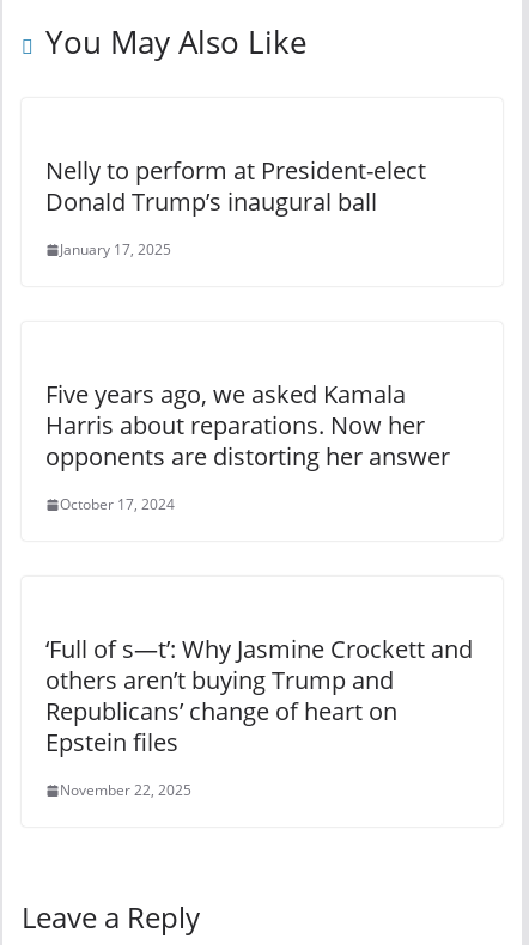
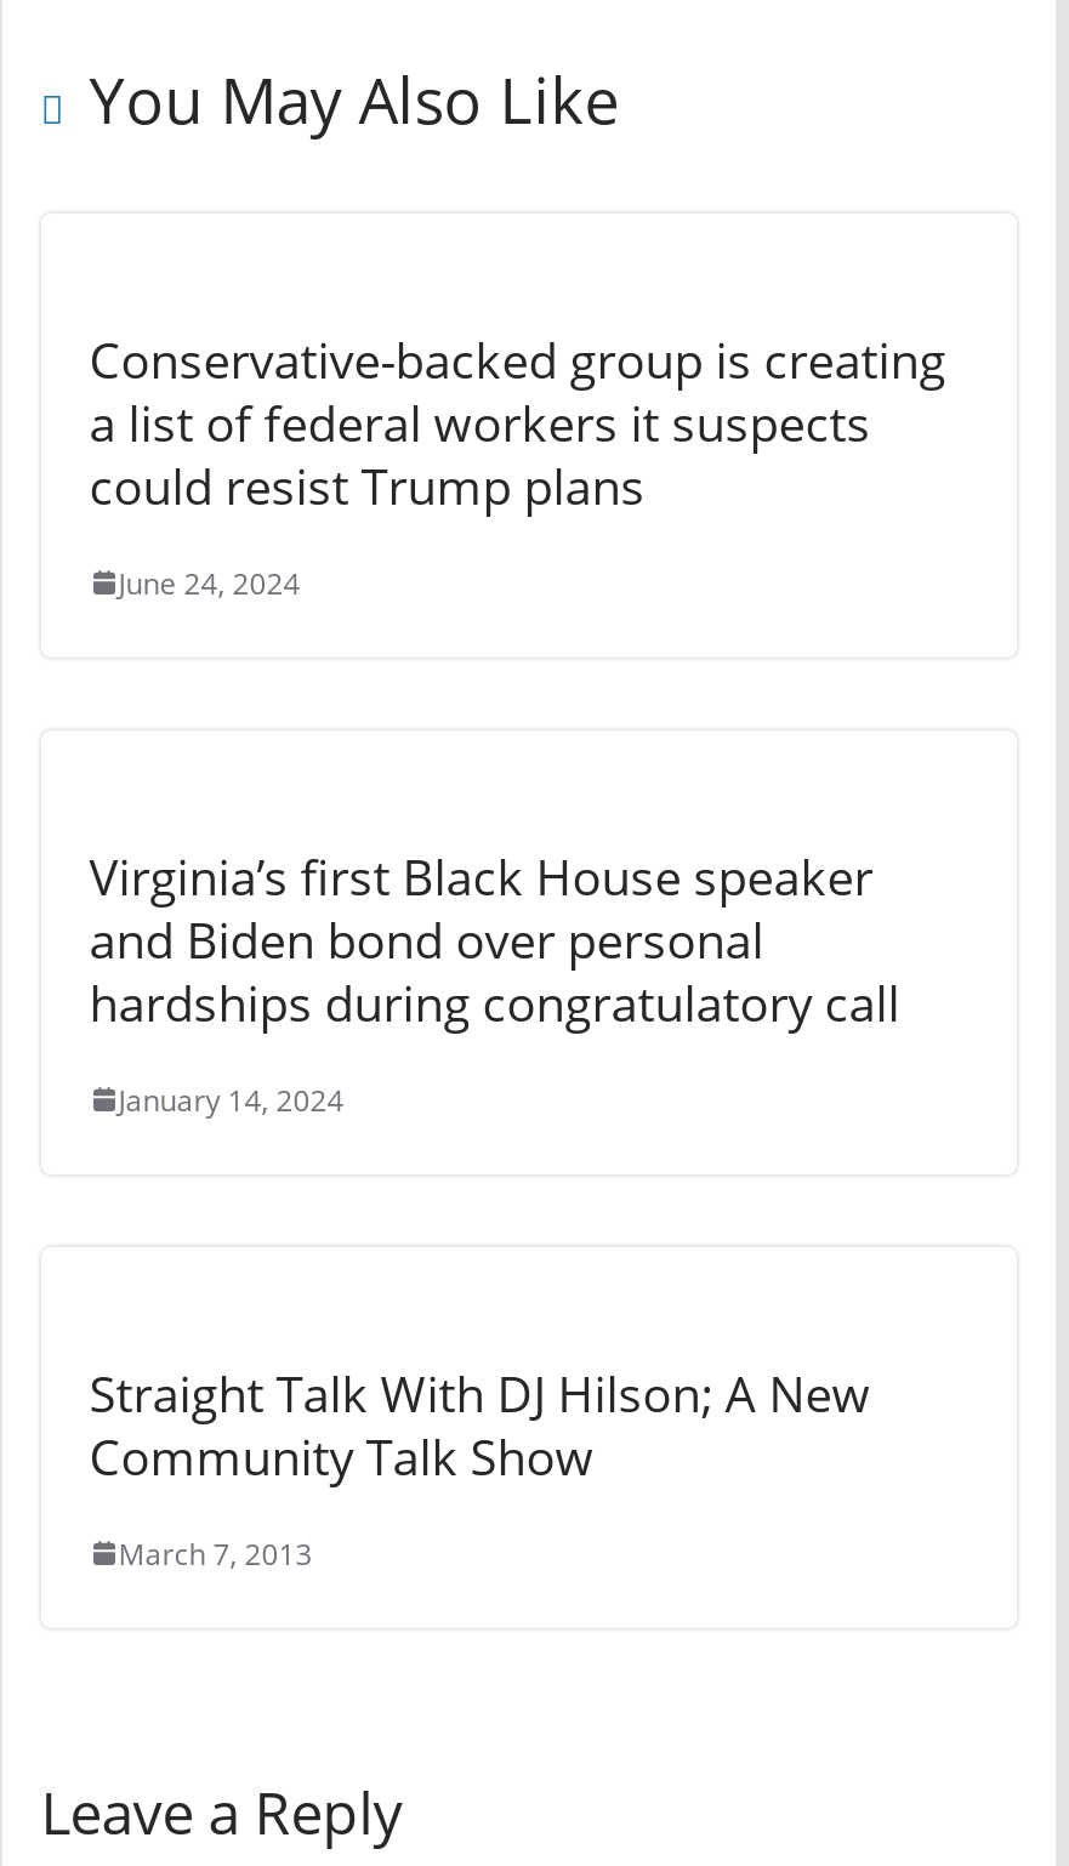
- Nelly to perform at President-elect
- Donald Trump’s inaugural ball
+ Conservative-backed group is creating
+ a list of federal workers it suspects
+ could resist Trump plans

- January 17, 2025
+ June 24, 2024

- Five years ago, we asked Kamala
- Harris about reparations. Now her
- opponents are distorting her answer
+ Virginia’s first Black House speaker
+ and Biden bond over personal
+ hardships during congratulatory call

- October 17, 2024
+ January 14, 2024

- ‘Full of s—t’: Why Jasmine Crockett and
- others aren’t buying Trump and
- Republicans’ change of heart on
- Epstein files
+ Straight Talk With DJ Hilson; A New
+ Community Talk Show

- November 22, 2025
+ March 7, 2013
